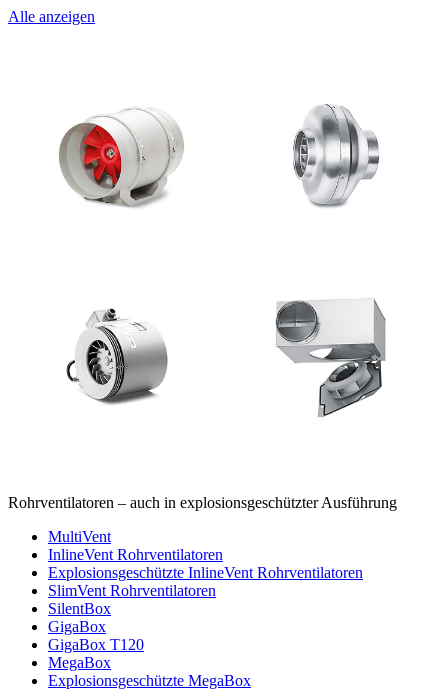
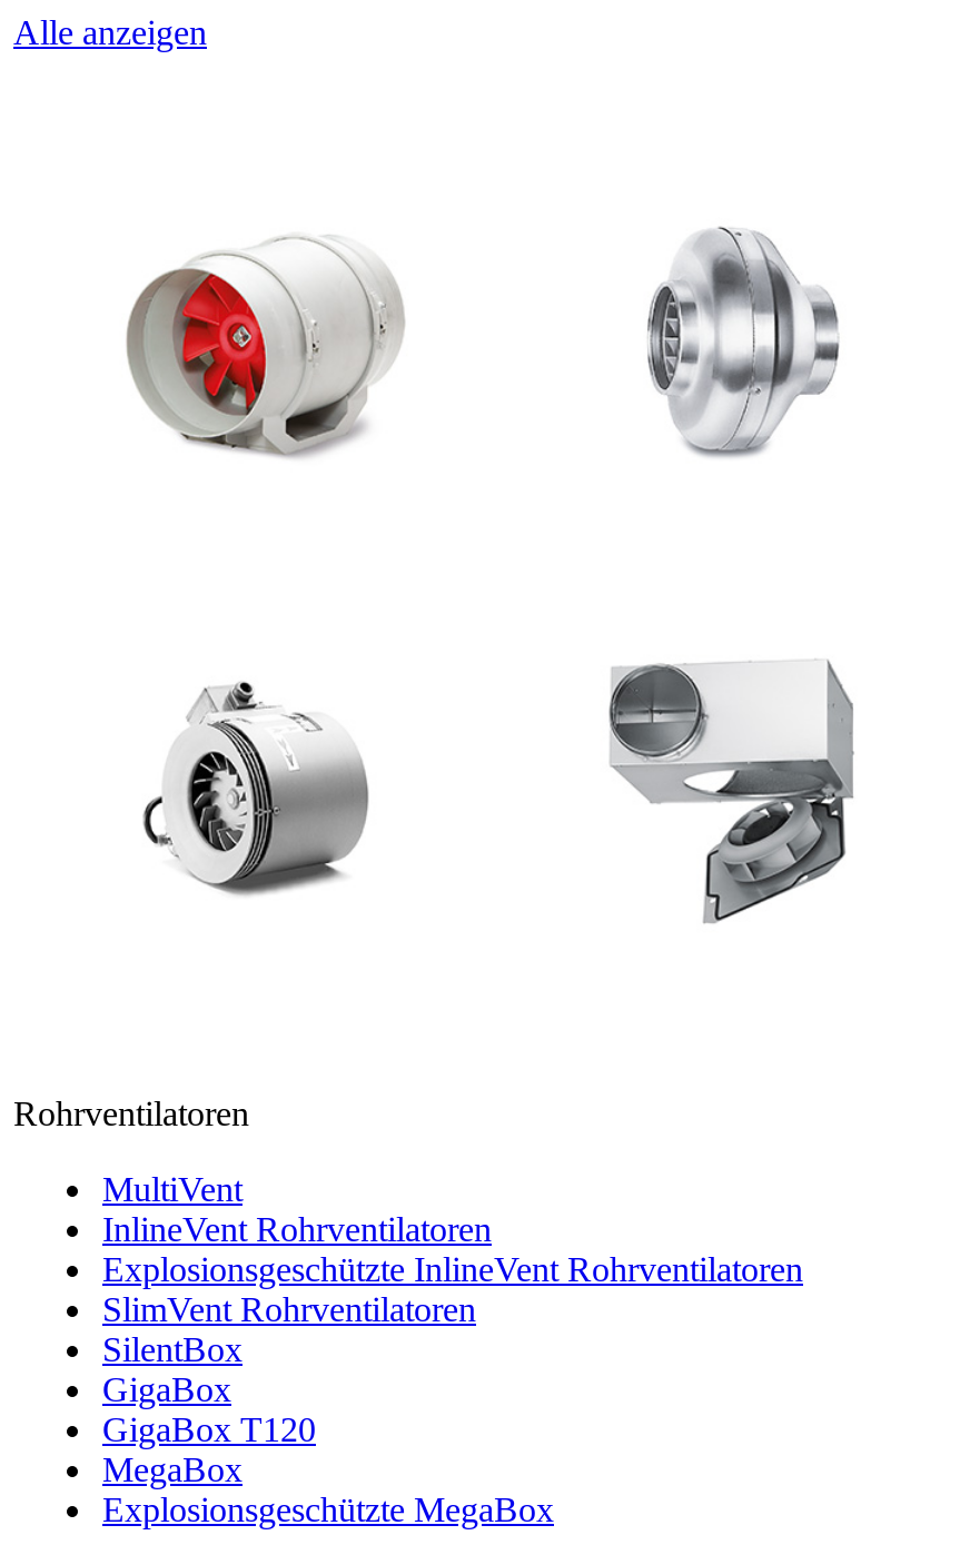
- Rohrventilatoren – auch in explosionsgeschützter Ausführung
+ Rohrventilatoren
